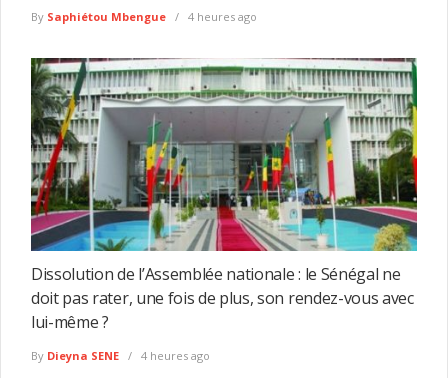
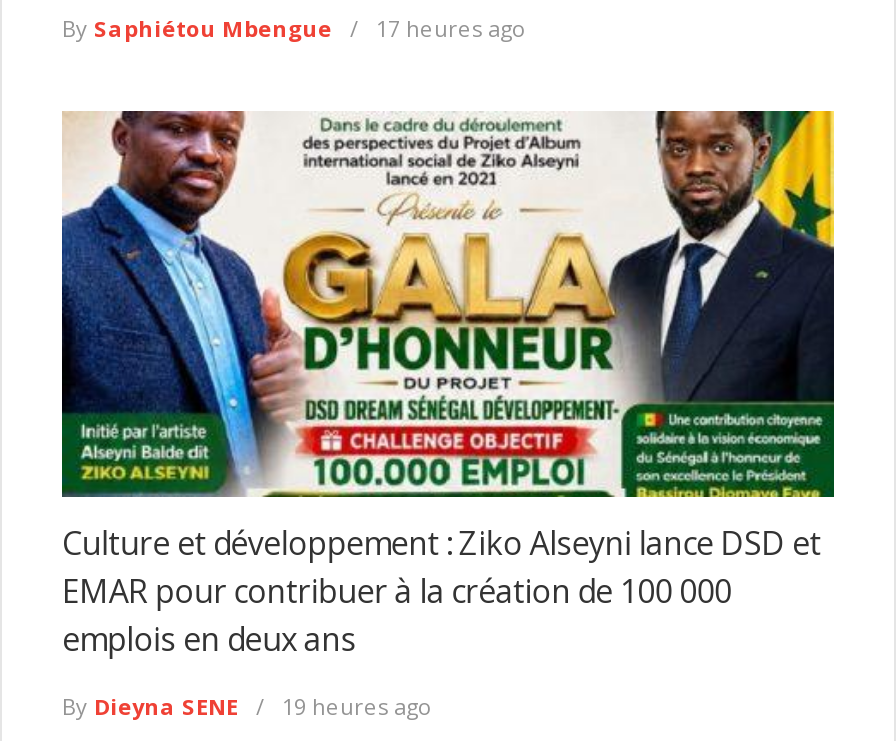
- By Saphiétou Mbengue 4 heures ago
+ By Saphiétou Mbengue 17 heures ago

- [image]
- Dissolution de l’Assemblée nationale : le Sénégal ne
- doit pas rater, une fois de plus, son rendez-vous avec
- lui-même ?
+ [image]
+ Culture et développement : Ziko Alseyni lance DSD et
+ EMAR pour contribuer à la création de 100 000
+ emplois en deux ans

- By Dieyna SENE 4 heures ago
+ By Dieyna SENE 19 heures ago
